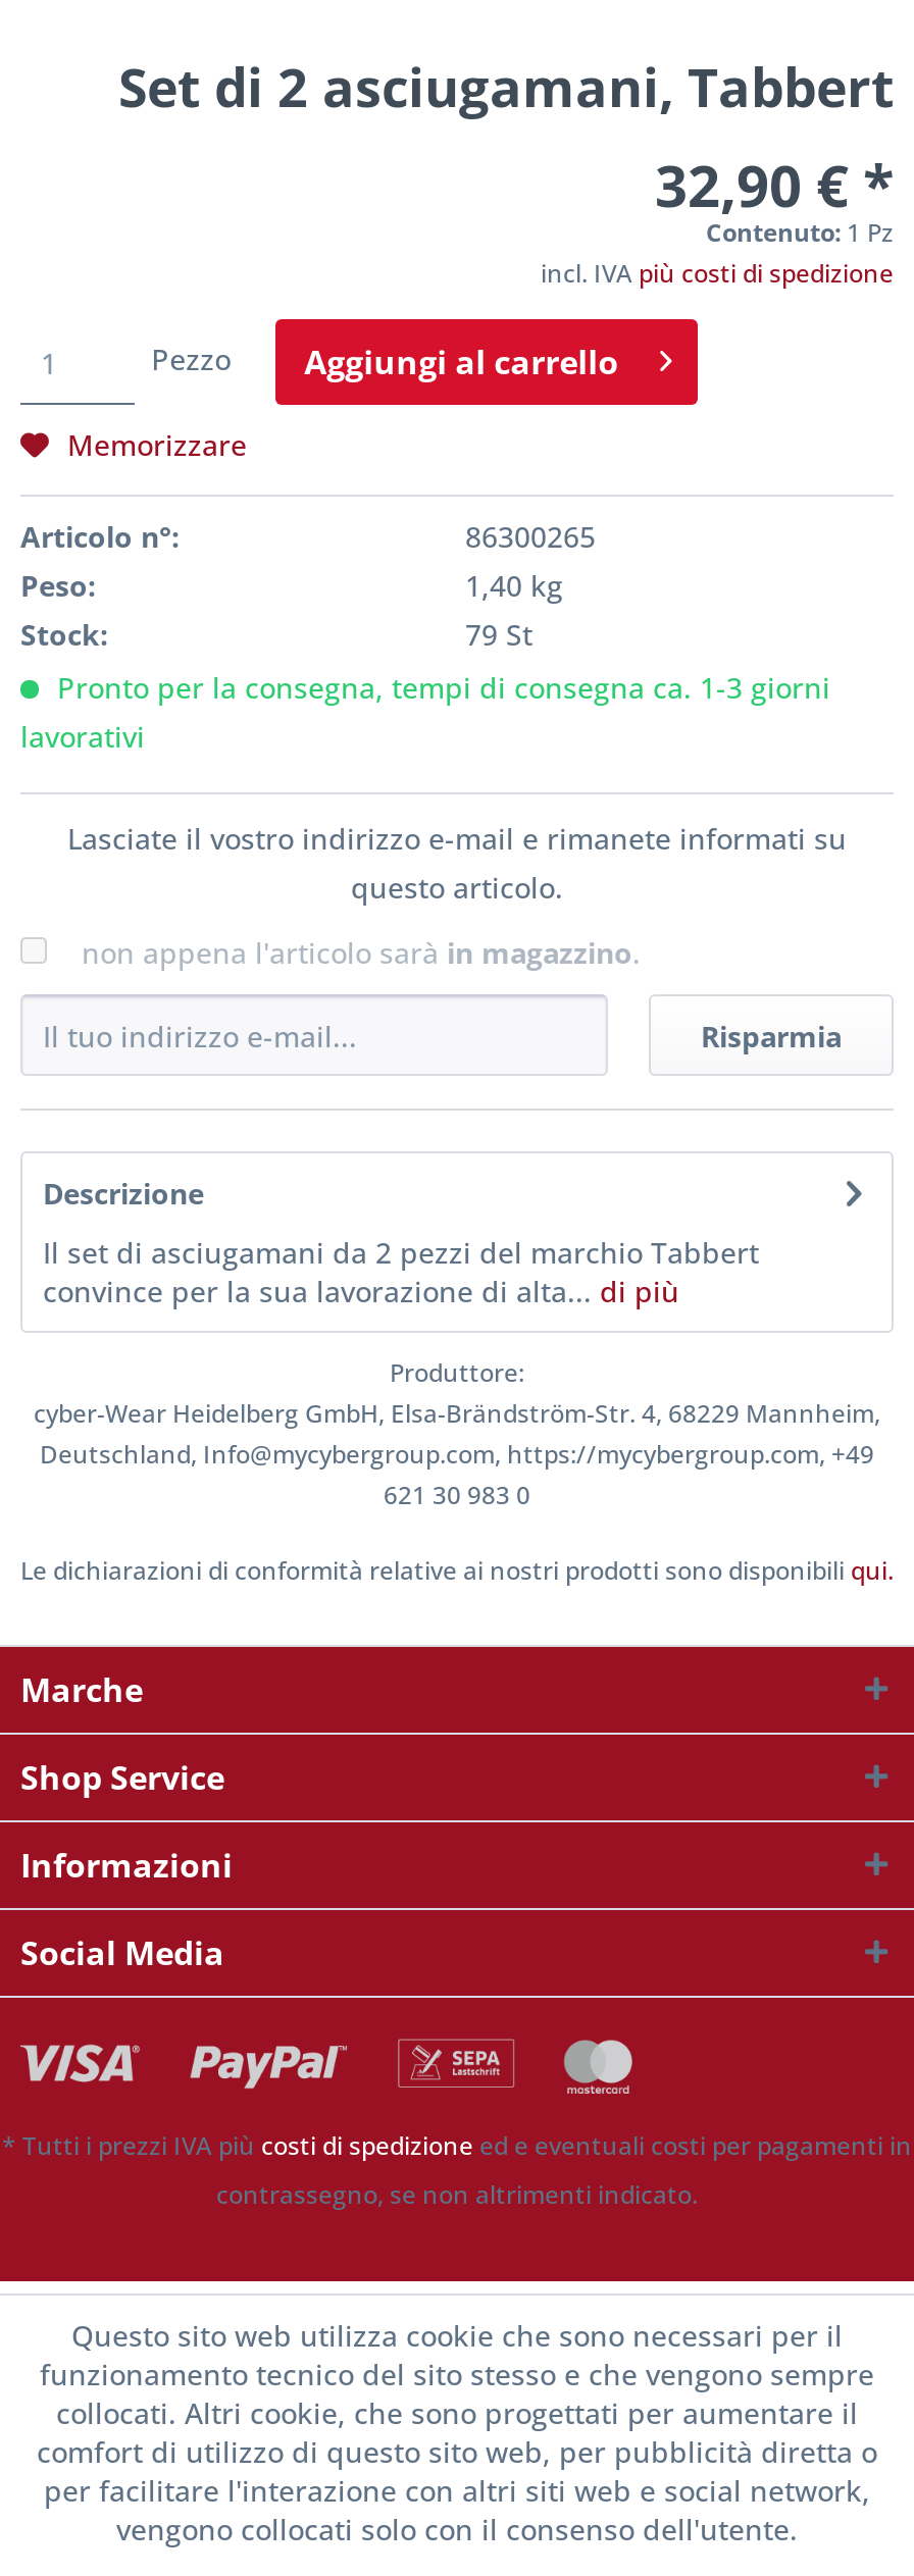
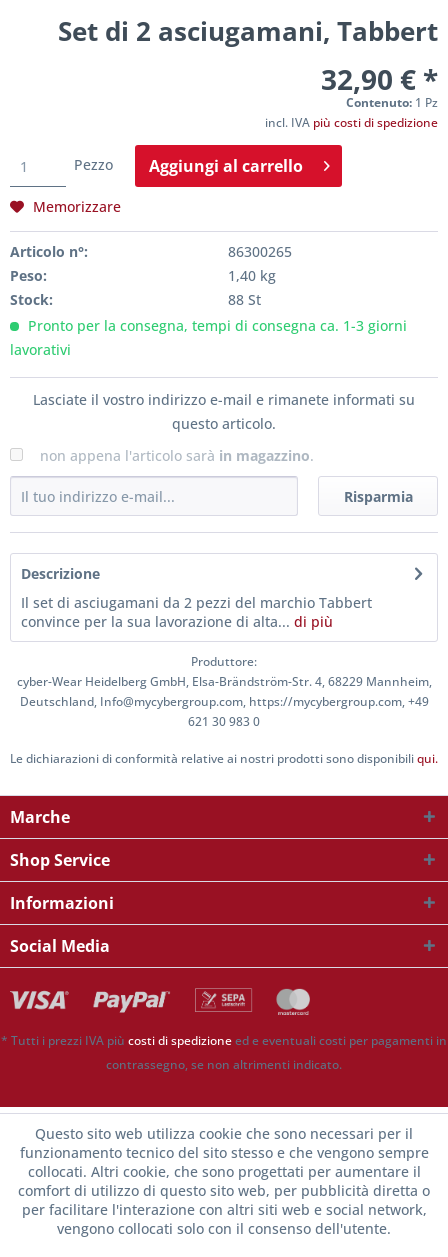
- 79 St
+ 88 St
